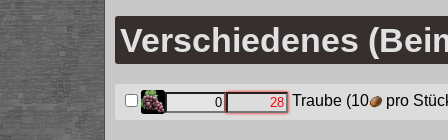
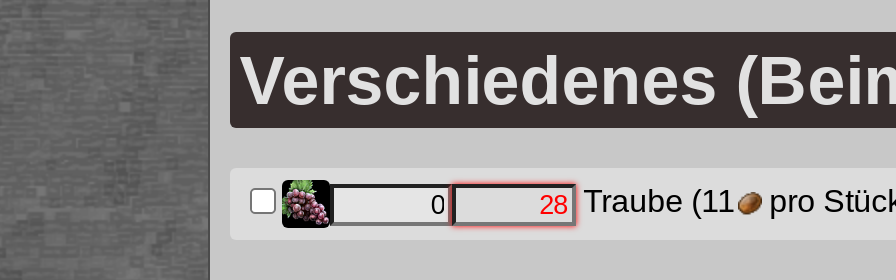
- Traube (10
+ Traube (11
